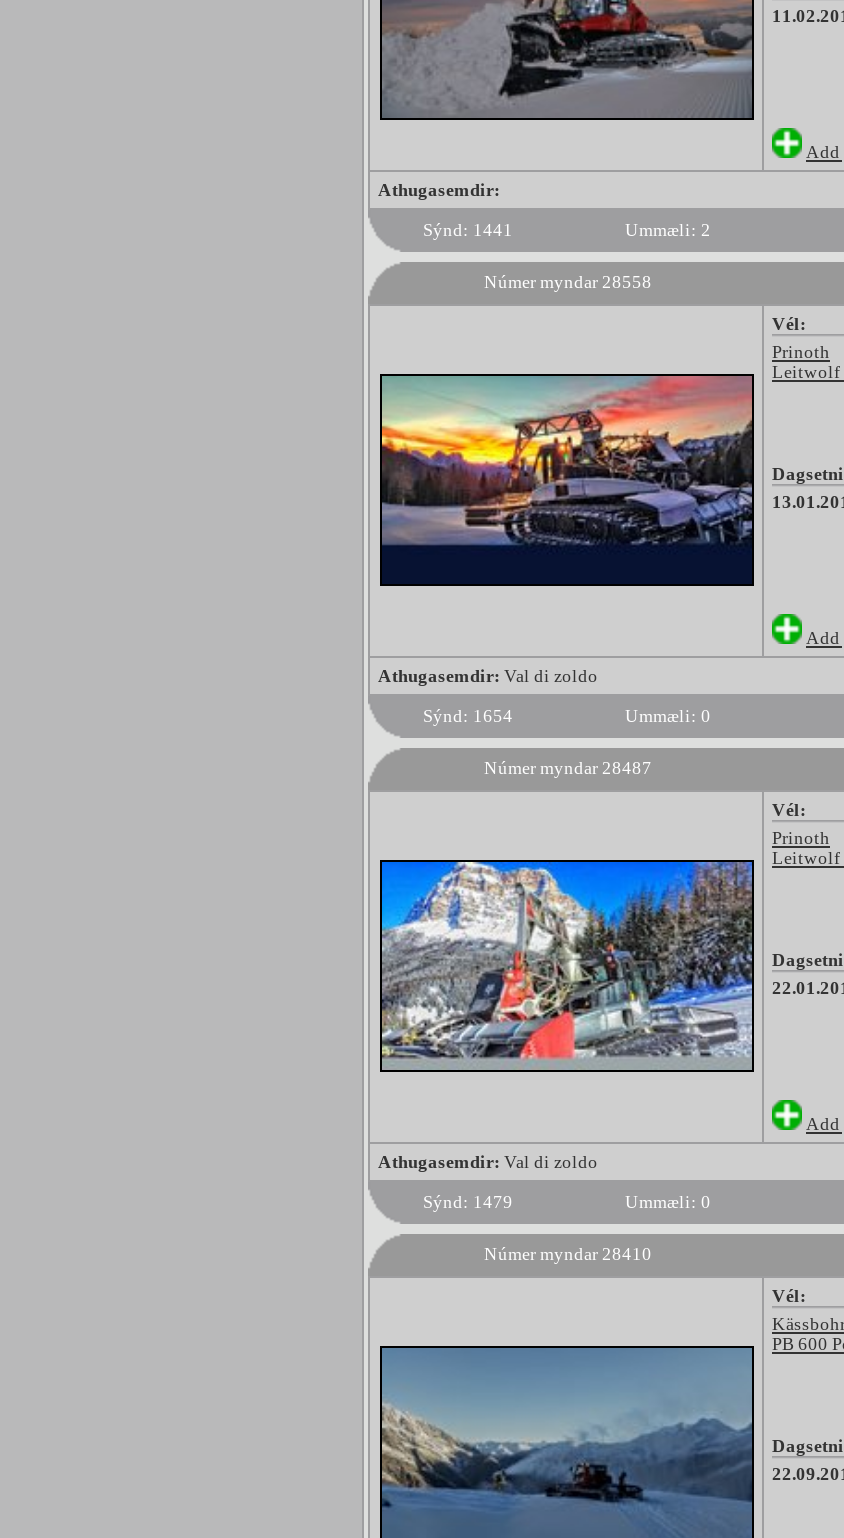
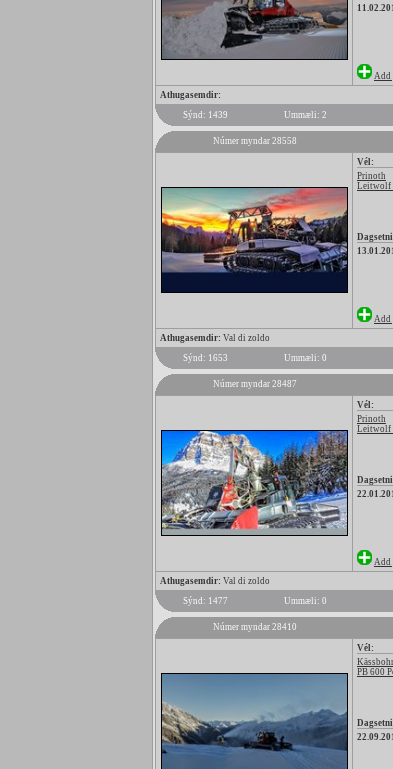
- Sýnd: 1441
+ Sýnd: 1439

- Sýnd: 1654
+ Sýnd: 1653

- Sýnd: 1479
+ Sýnd: 1477
